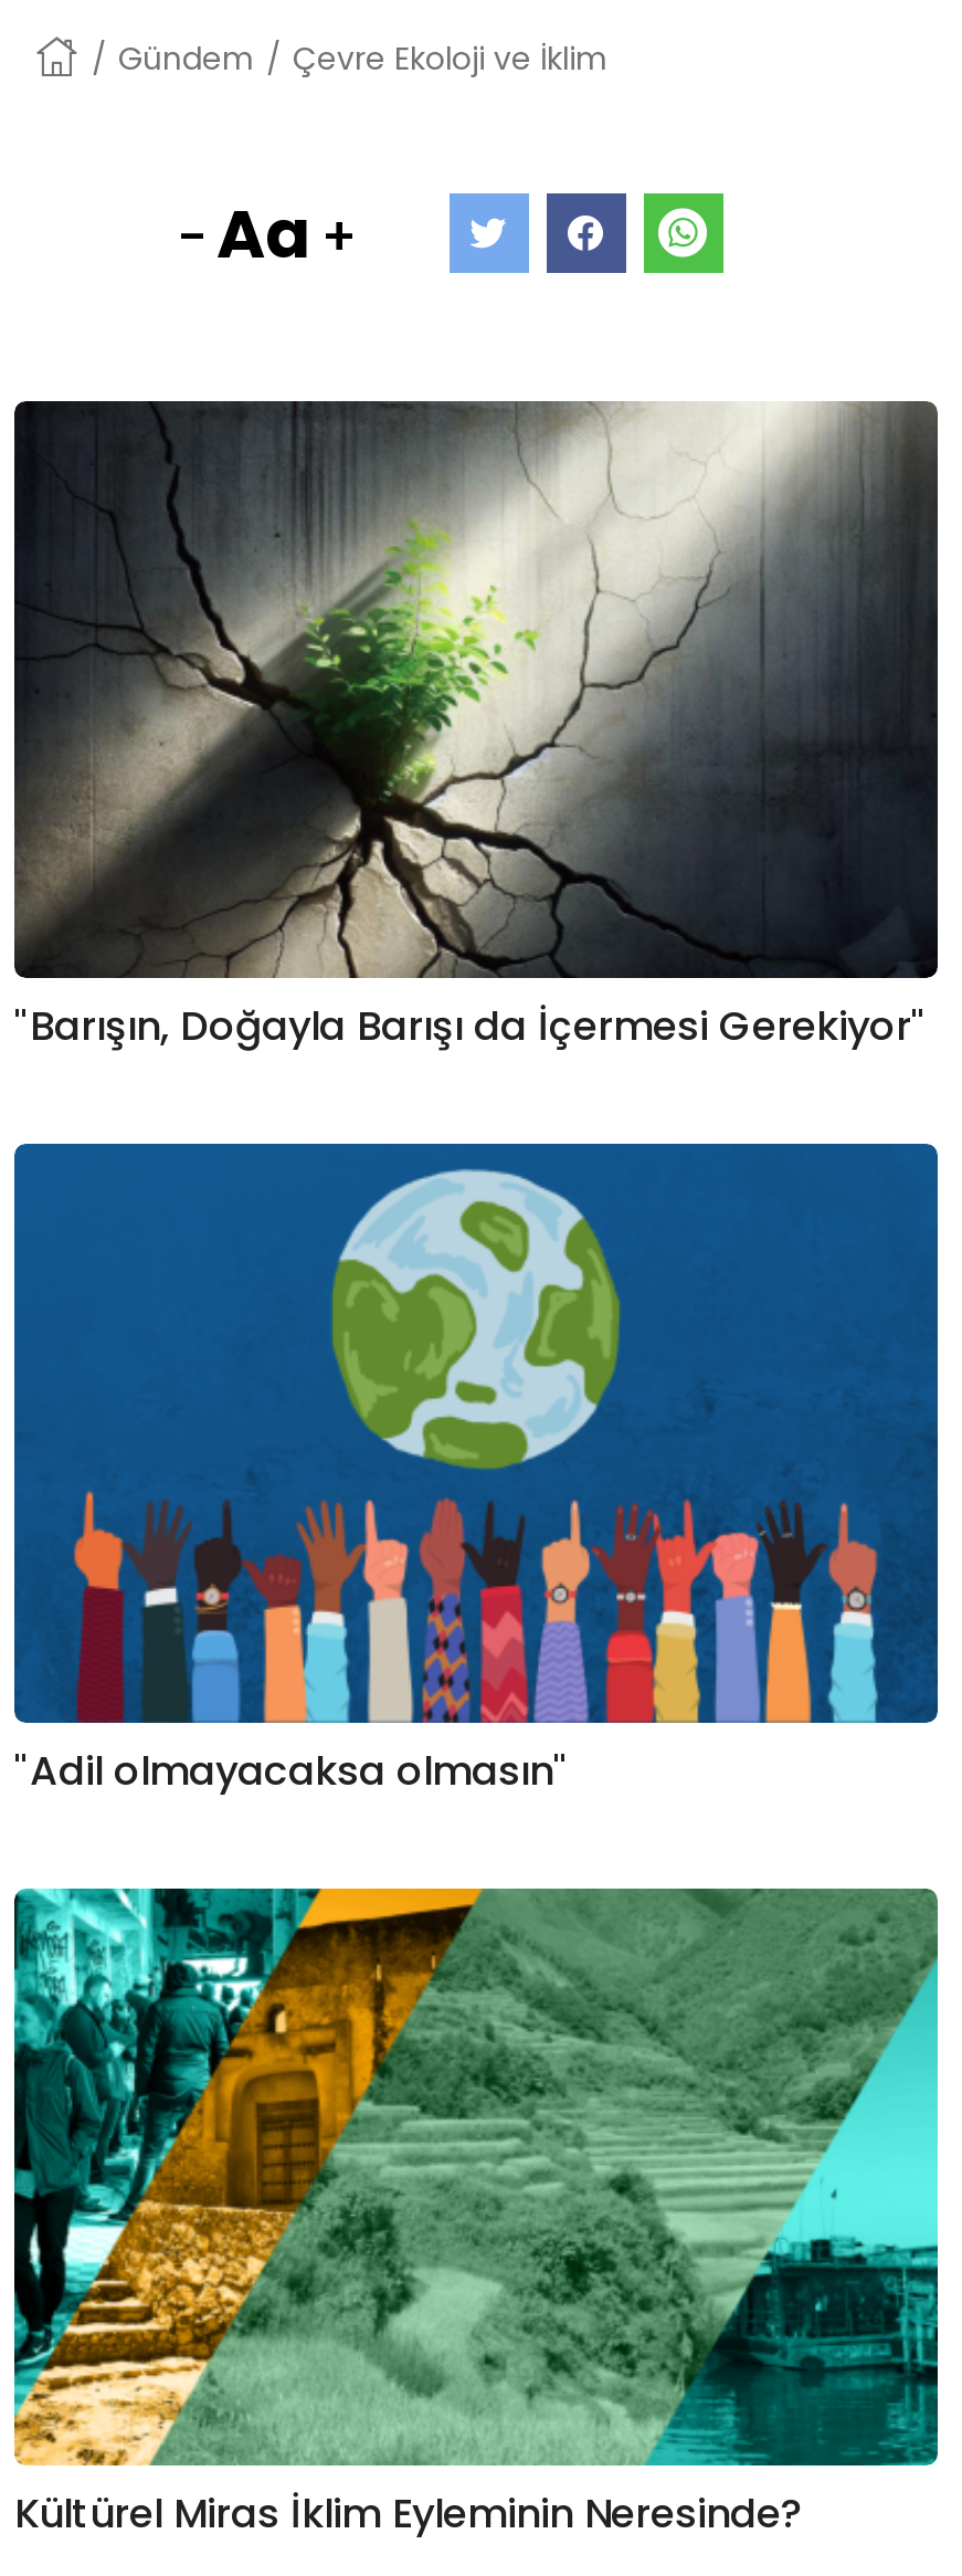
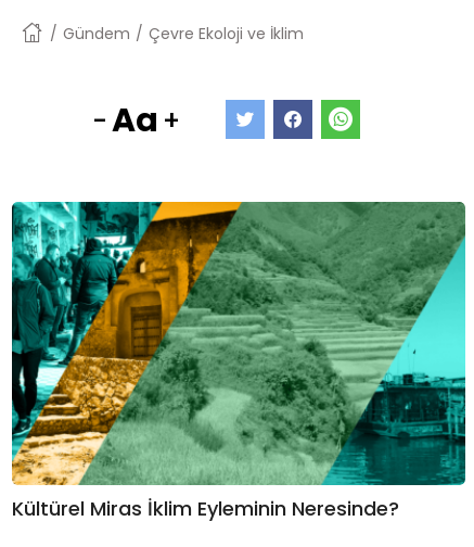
- [image]
- "Barışın, Doğayla Barışı da İçermesi Gerekiyor"

- [image]
- "Adil olmayacaksa olmasın"
